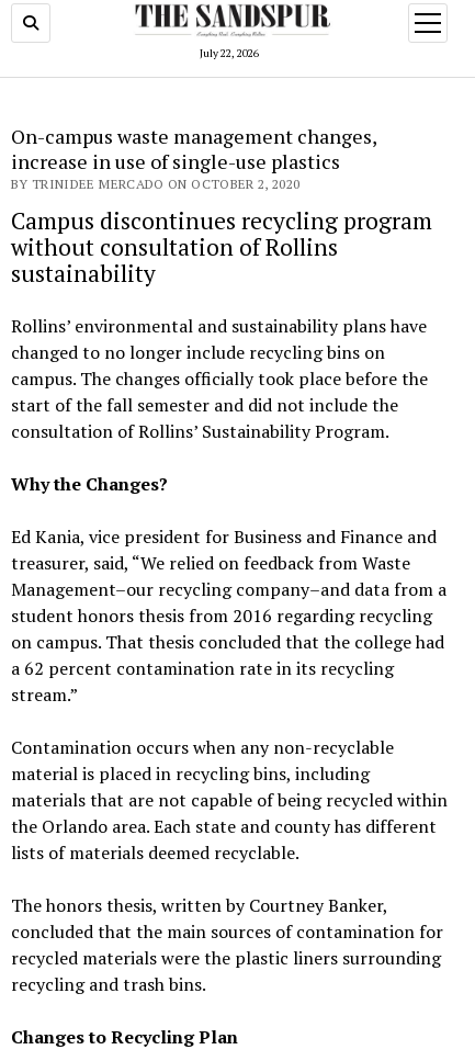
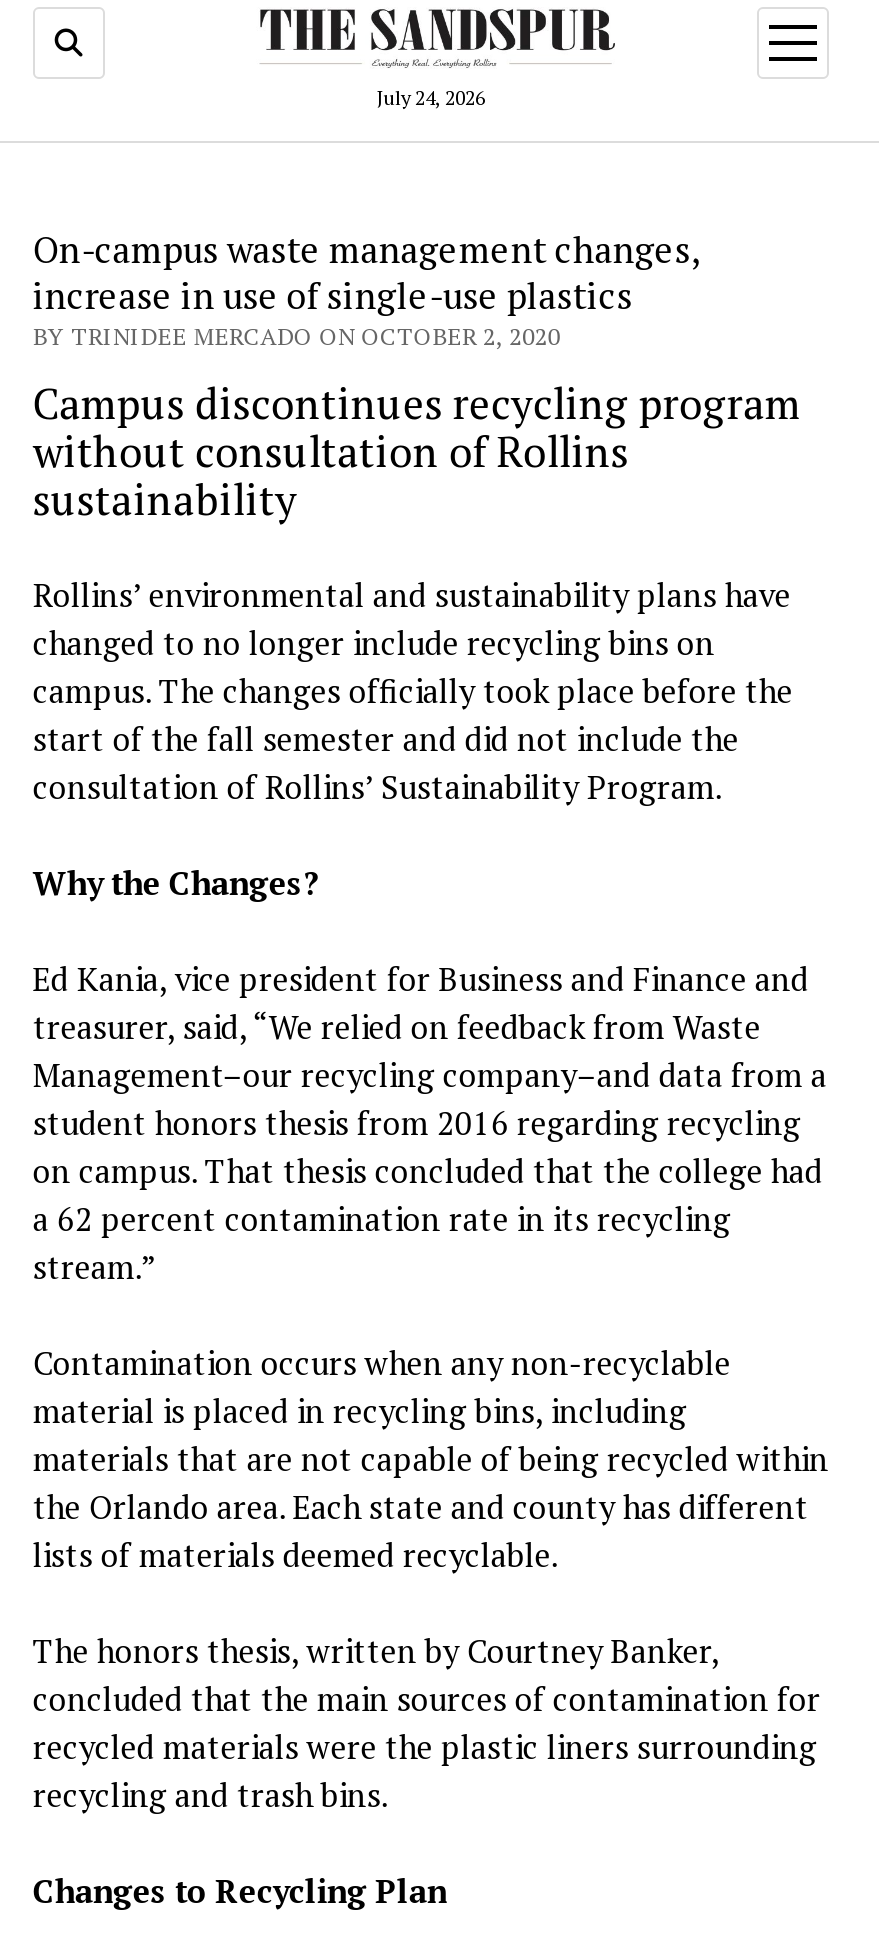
- July 22, 2026
+ July 24, 2026
